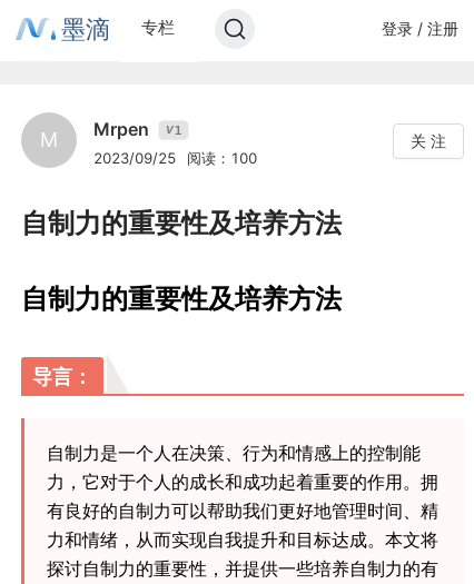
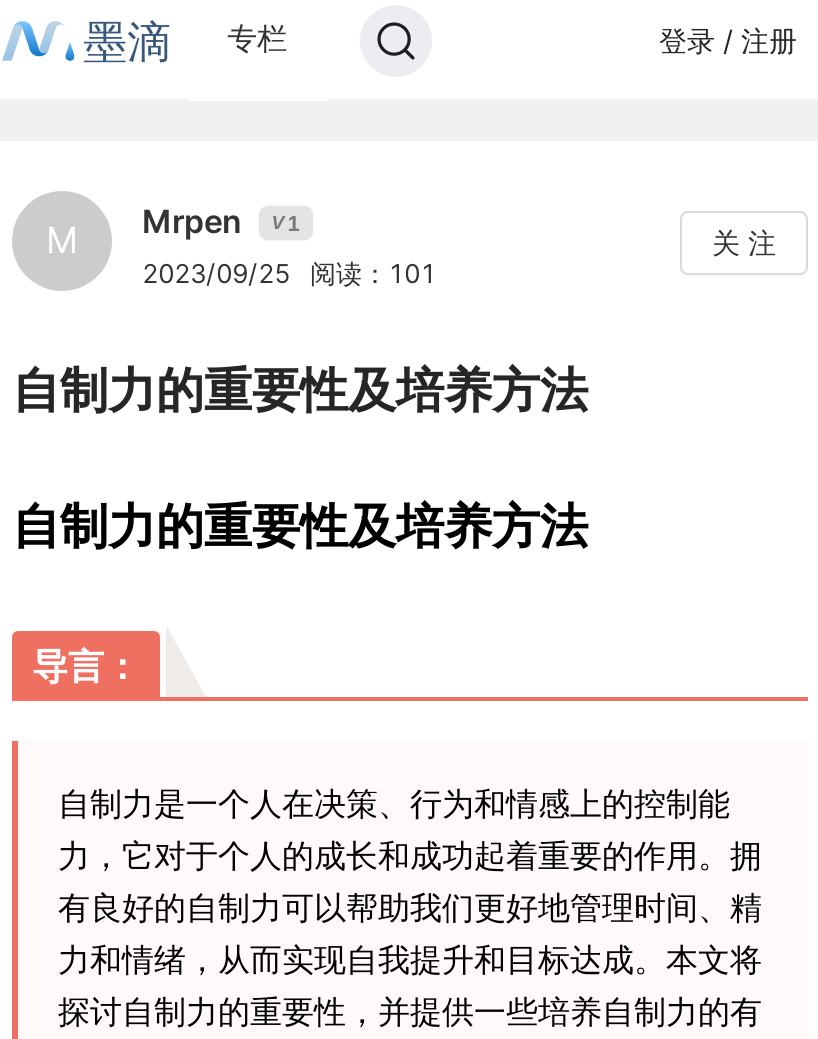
- 2023/09/25 阅读：100
+ 2023/09/25 阅读：101
